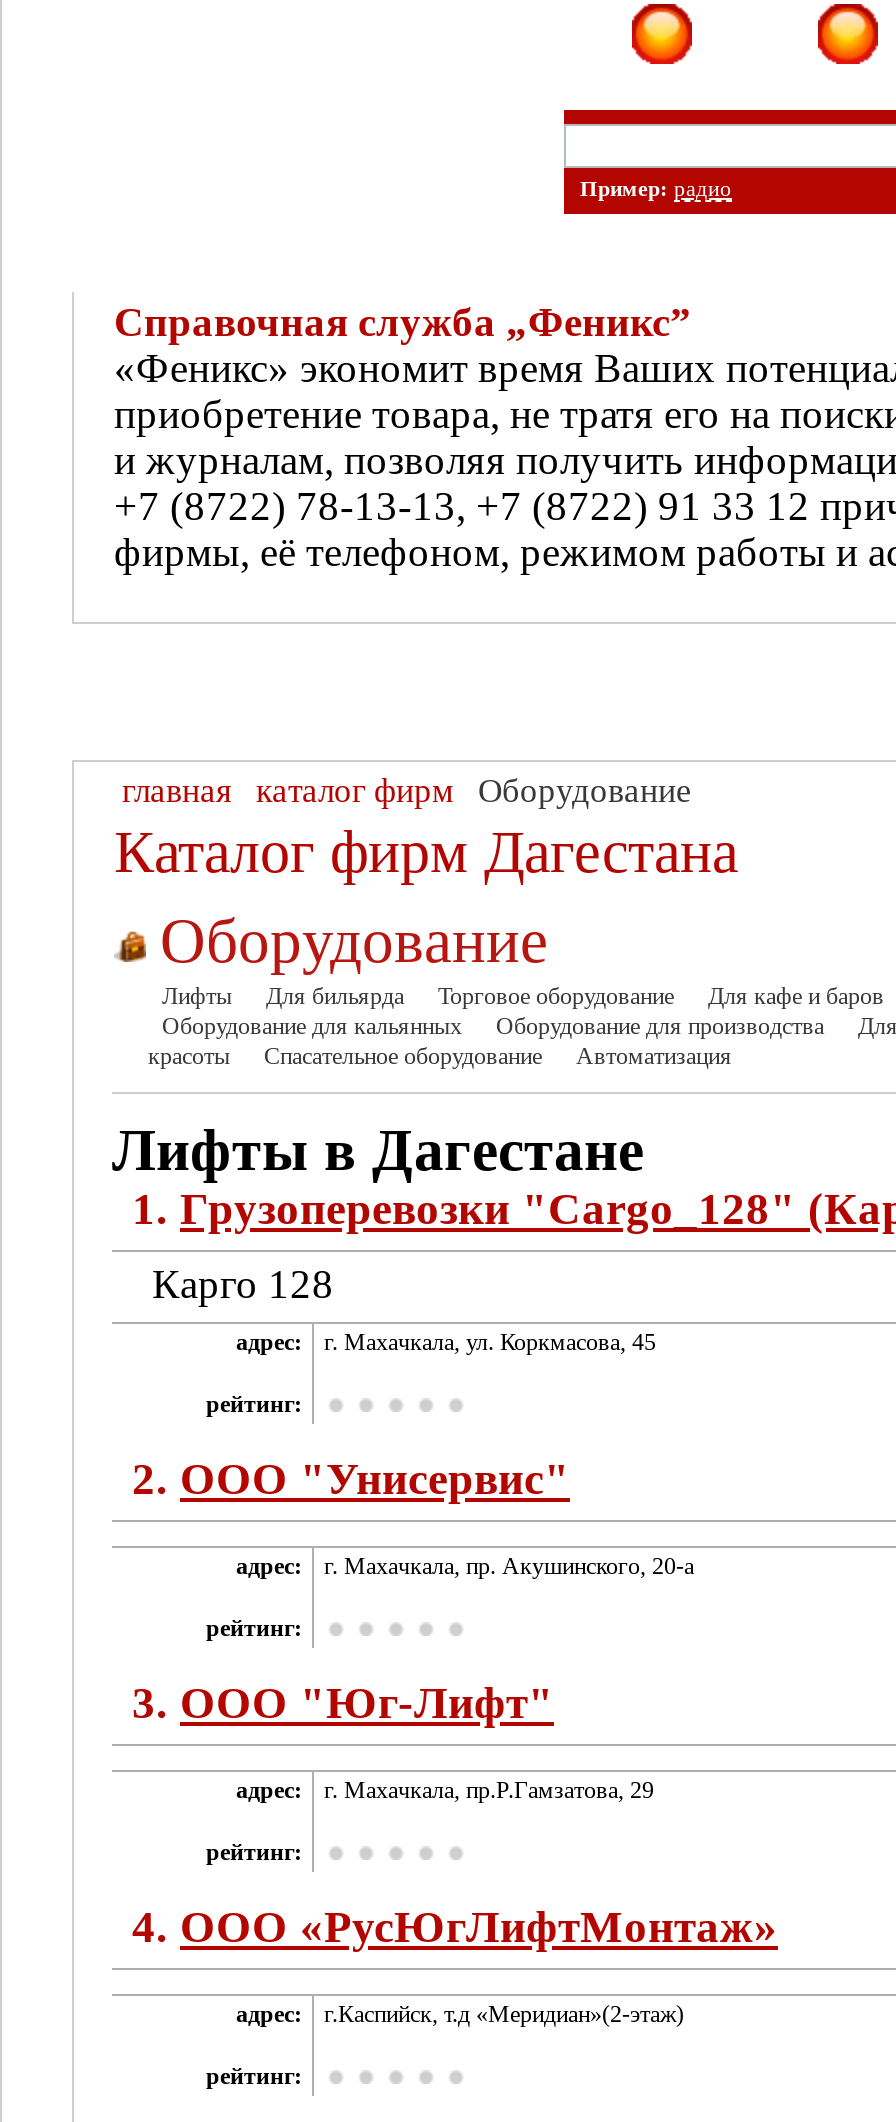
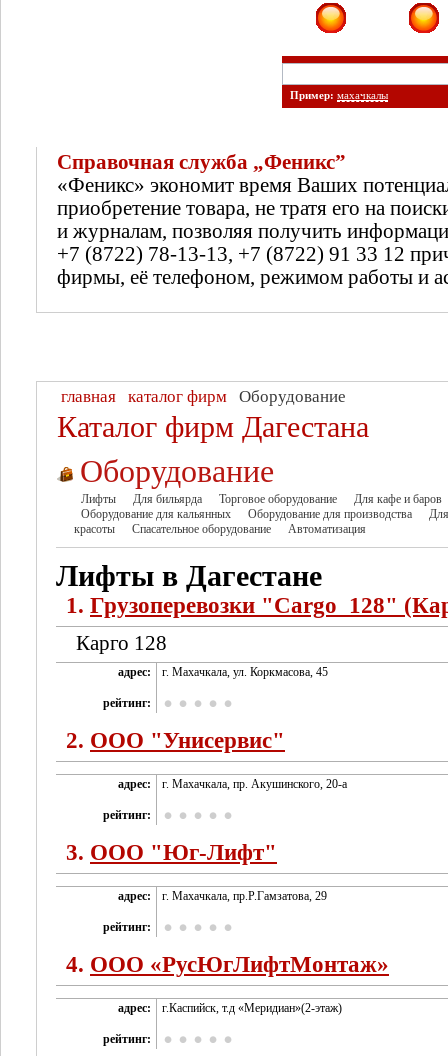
- Пример: радио
+ Пример: махачкалы
